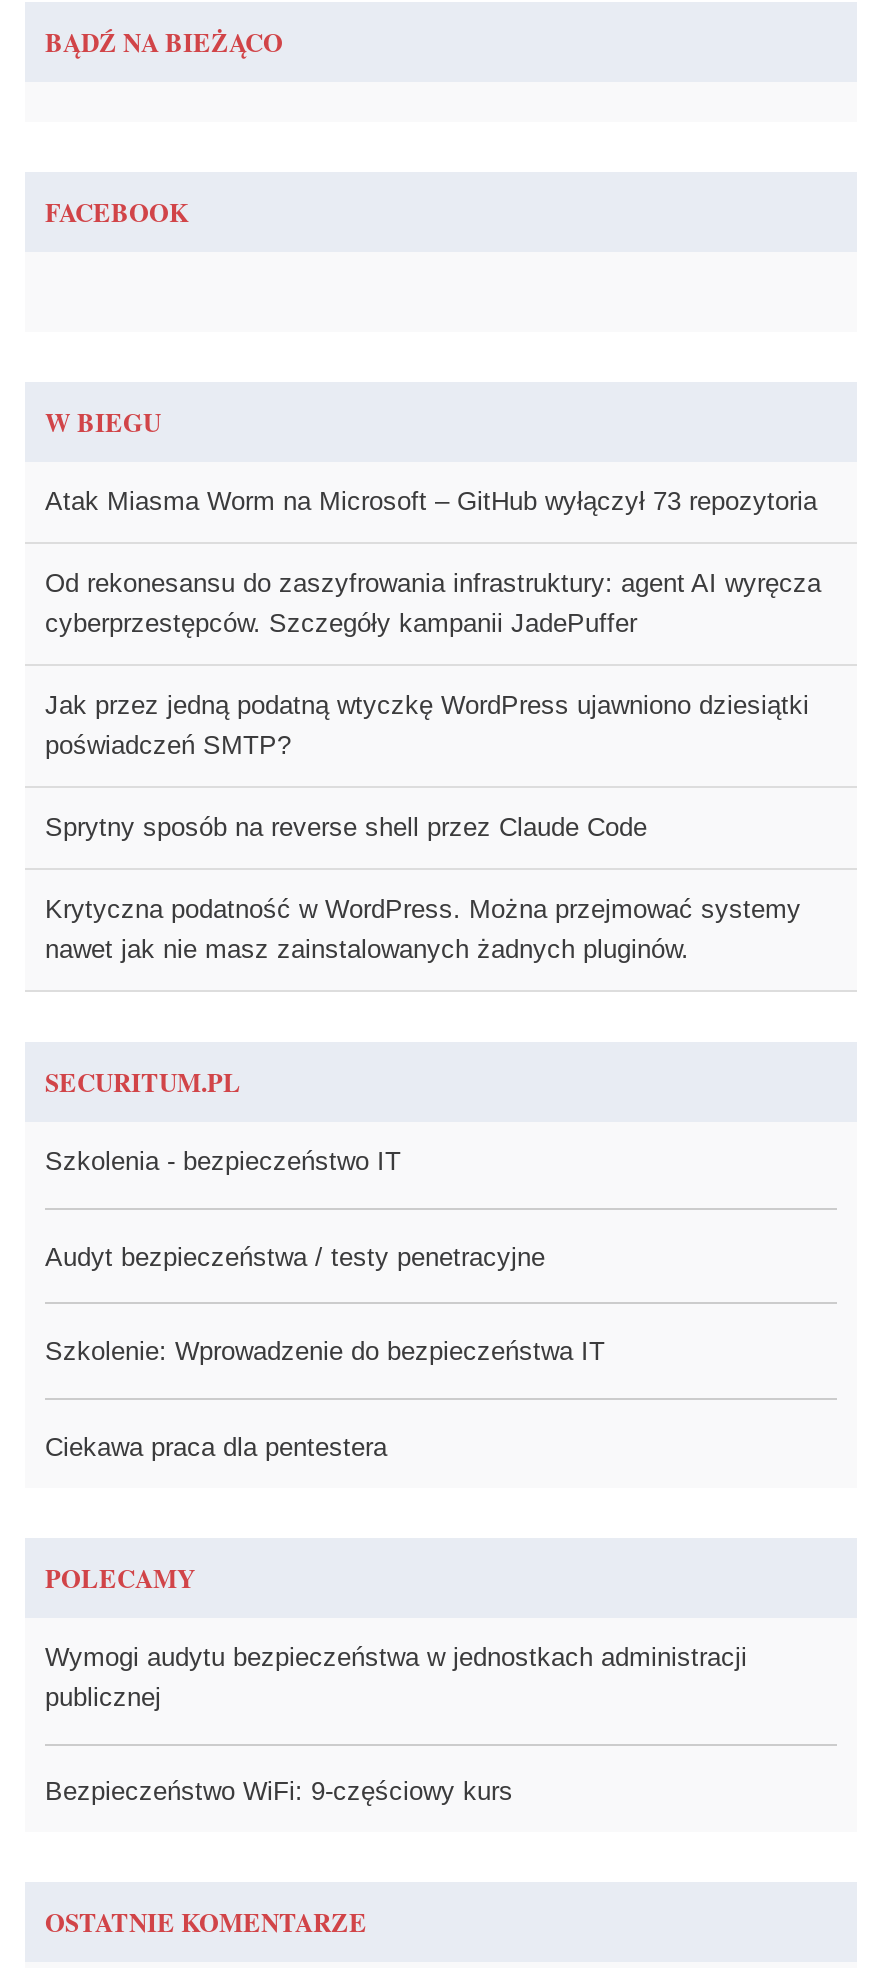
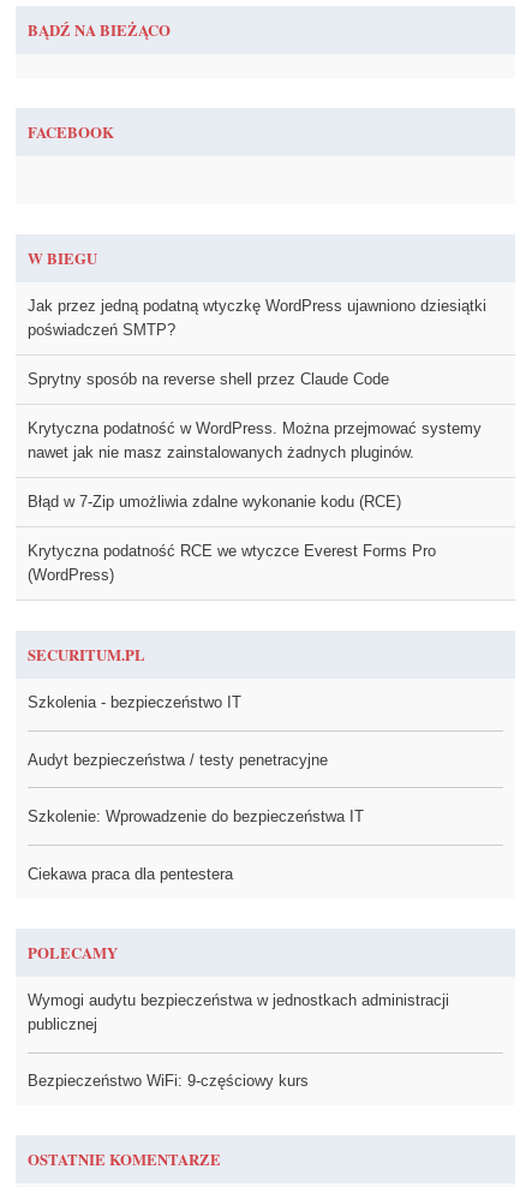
- Atak Miasma Worm na Microsoft – GitHub wyłączył 73 repozytoria
- Od rekonesansu do zaszyfrowania infrastruktury: agent AI wyręcza
- cyberprzestępców. Szczegóły kampanii JadePuffer

moved up: Jak przez jedną podatną wtyczkę WordPress ujawniono dziesiątki | poświadczeń SMTP? | Sprytny sposób na reverse shell przez Claude Code | Krytyczna podatność w WordPress. Można przejmować systemy | nawet jak nie masz zainstalowanych żadnych pluginów.

+ Błąd w 7-Zip umożliwia zdalne wykonanie kodu (RCE)
+ Krytyczna podatność RCE we wtyczce Everest Forms Pro
+ (WordPress)
